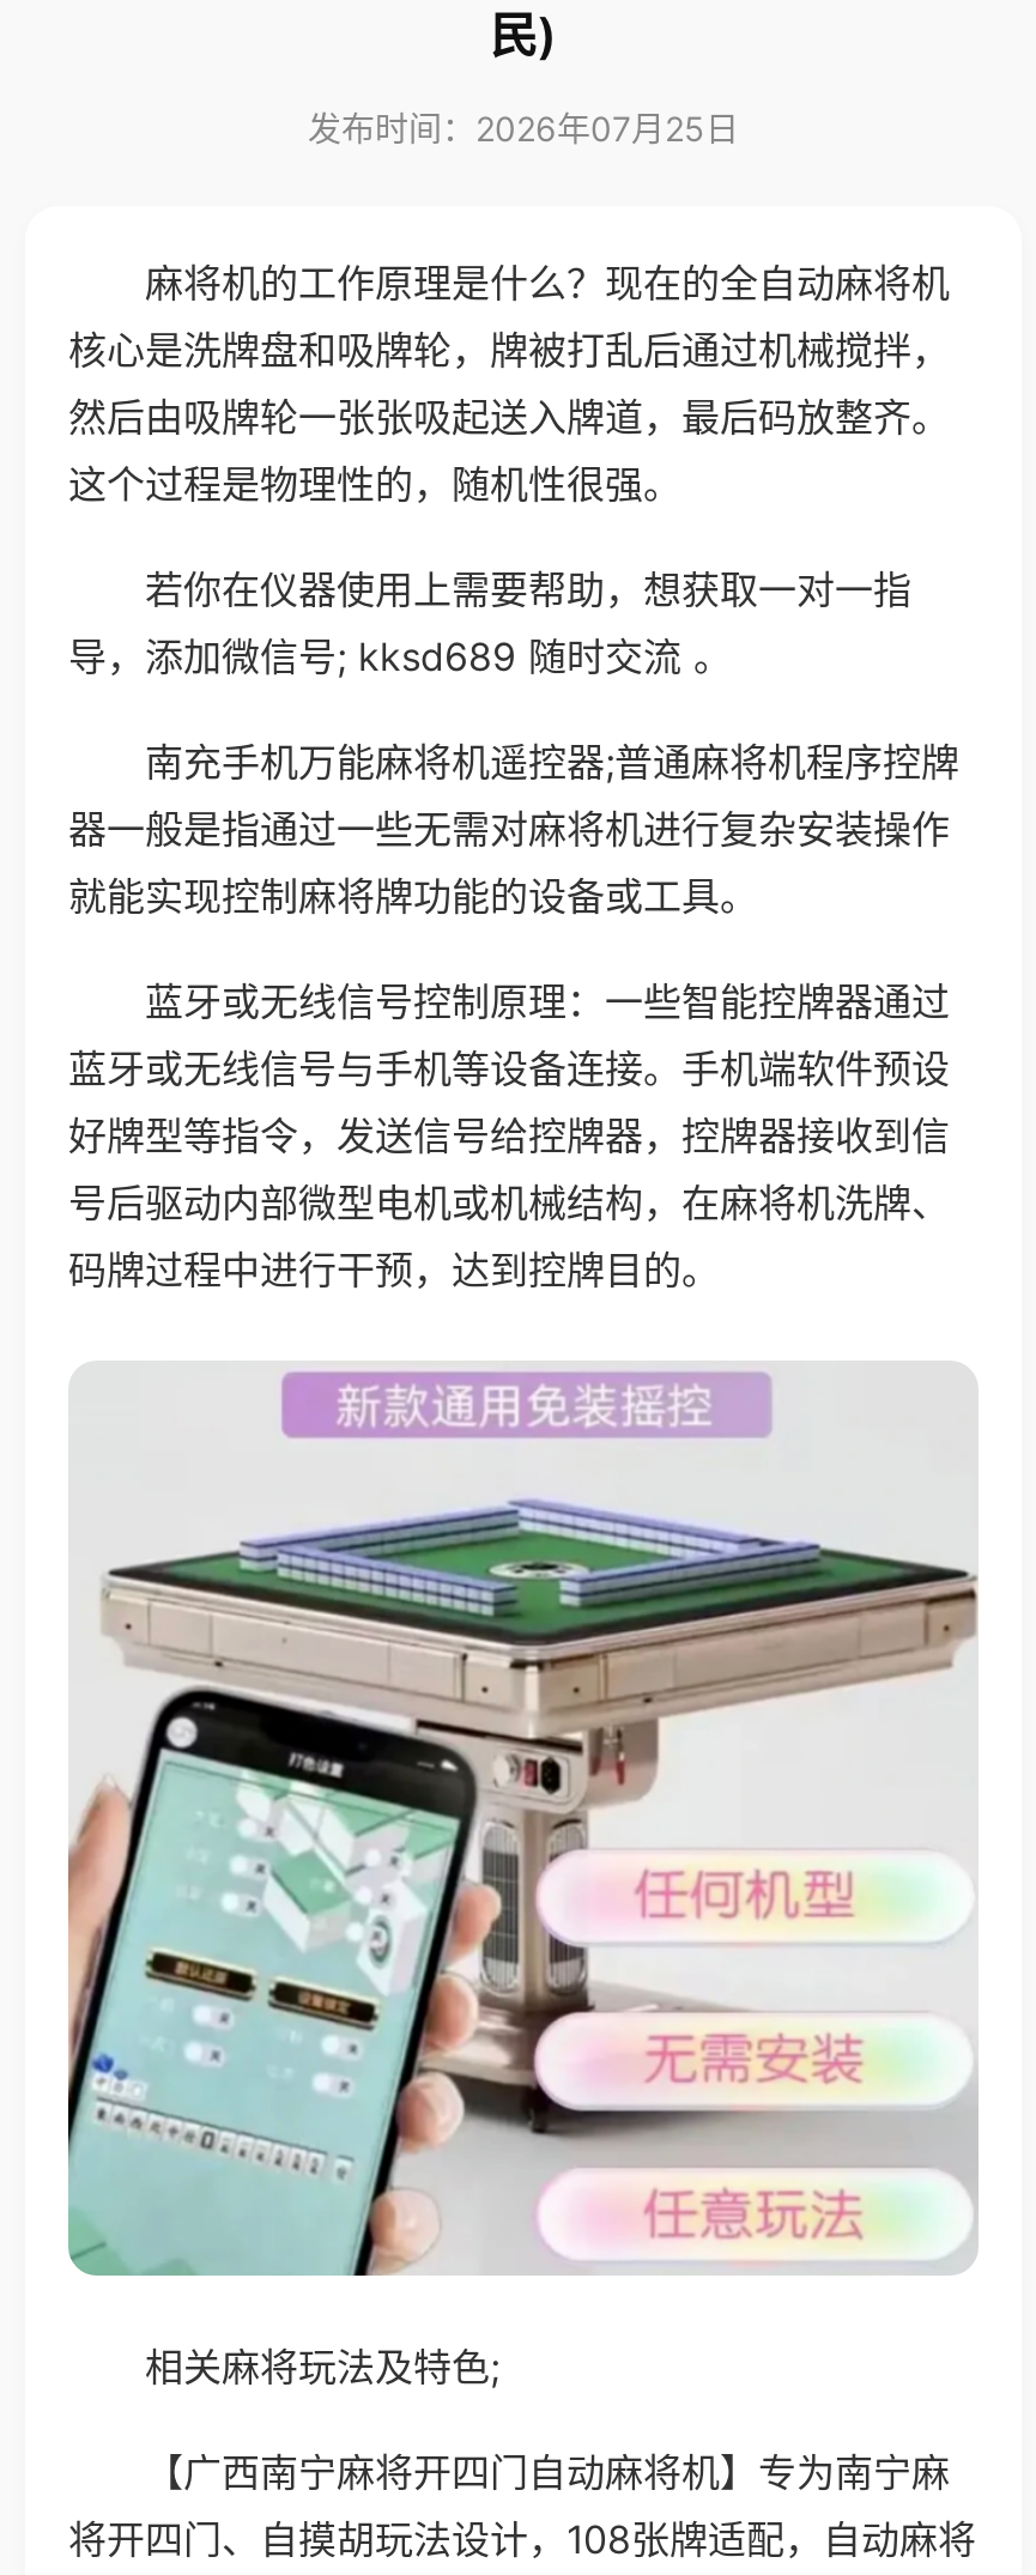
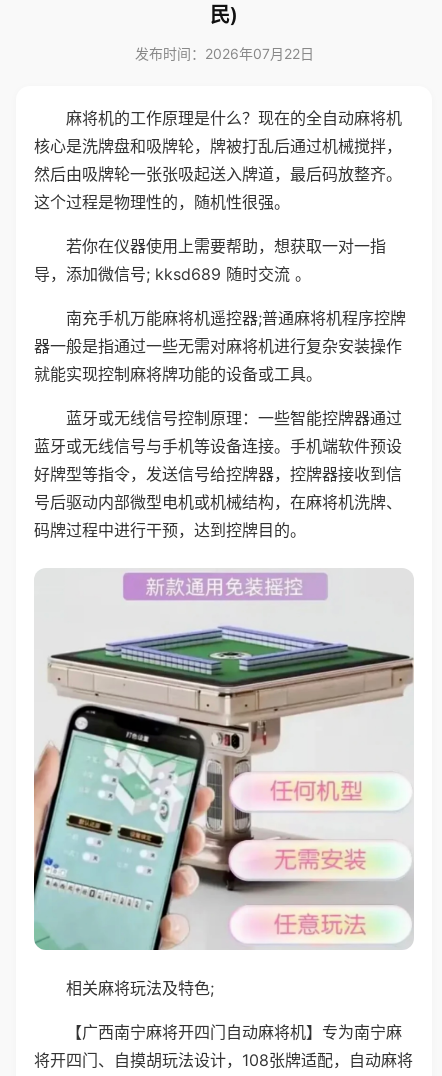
- 发布时间：2026年07月25日
+ 发布时间：2026年07月22日
